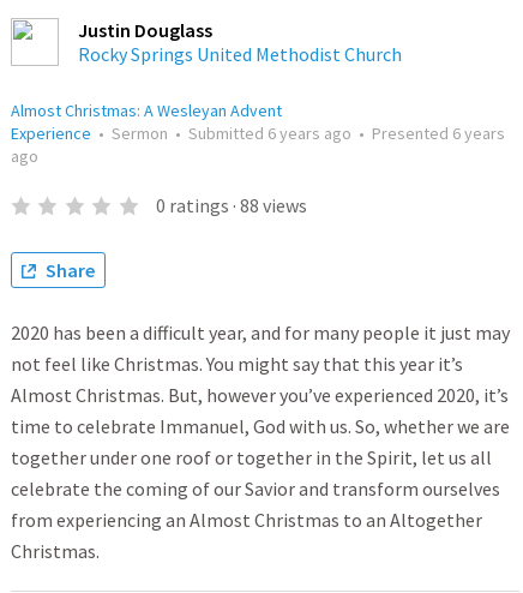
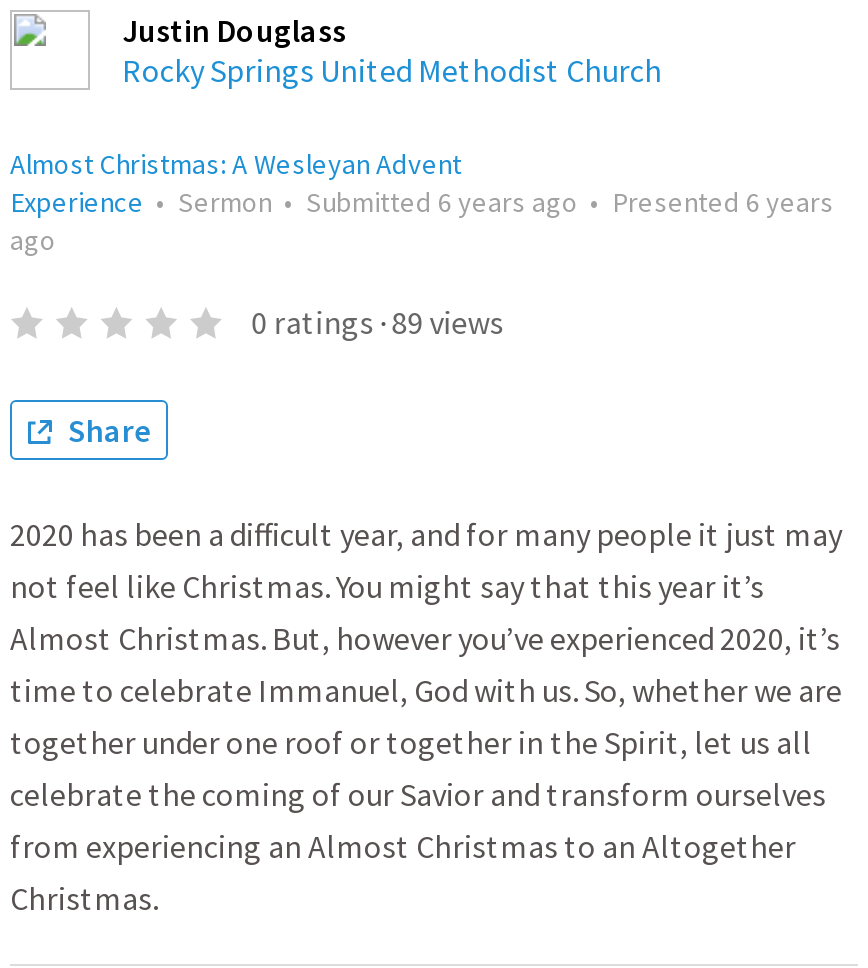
- 0 ratings · 88 views
+ 0 ratings · 89 views
